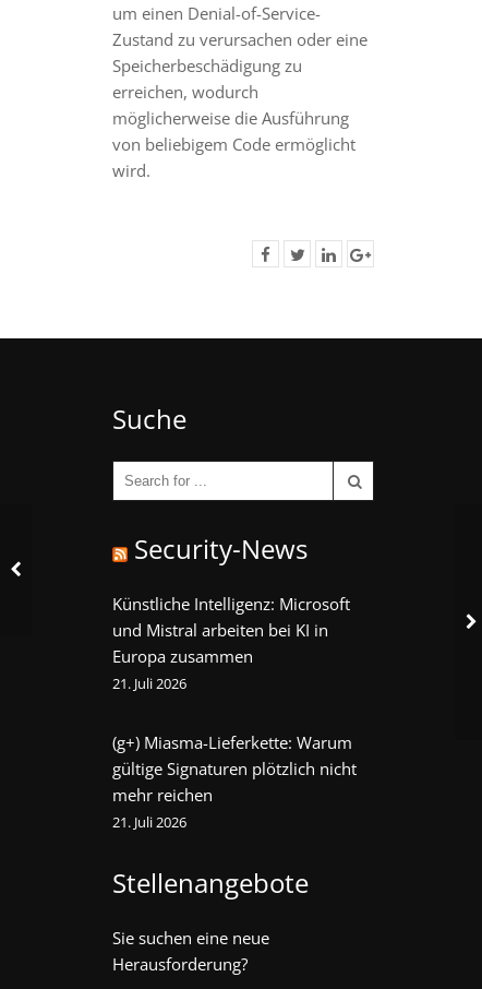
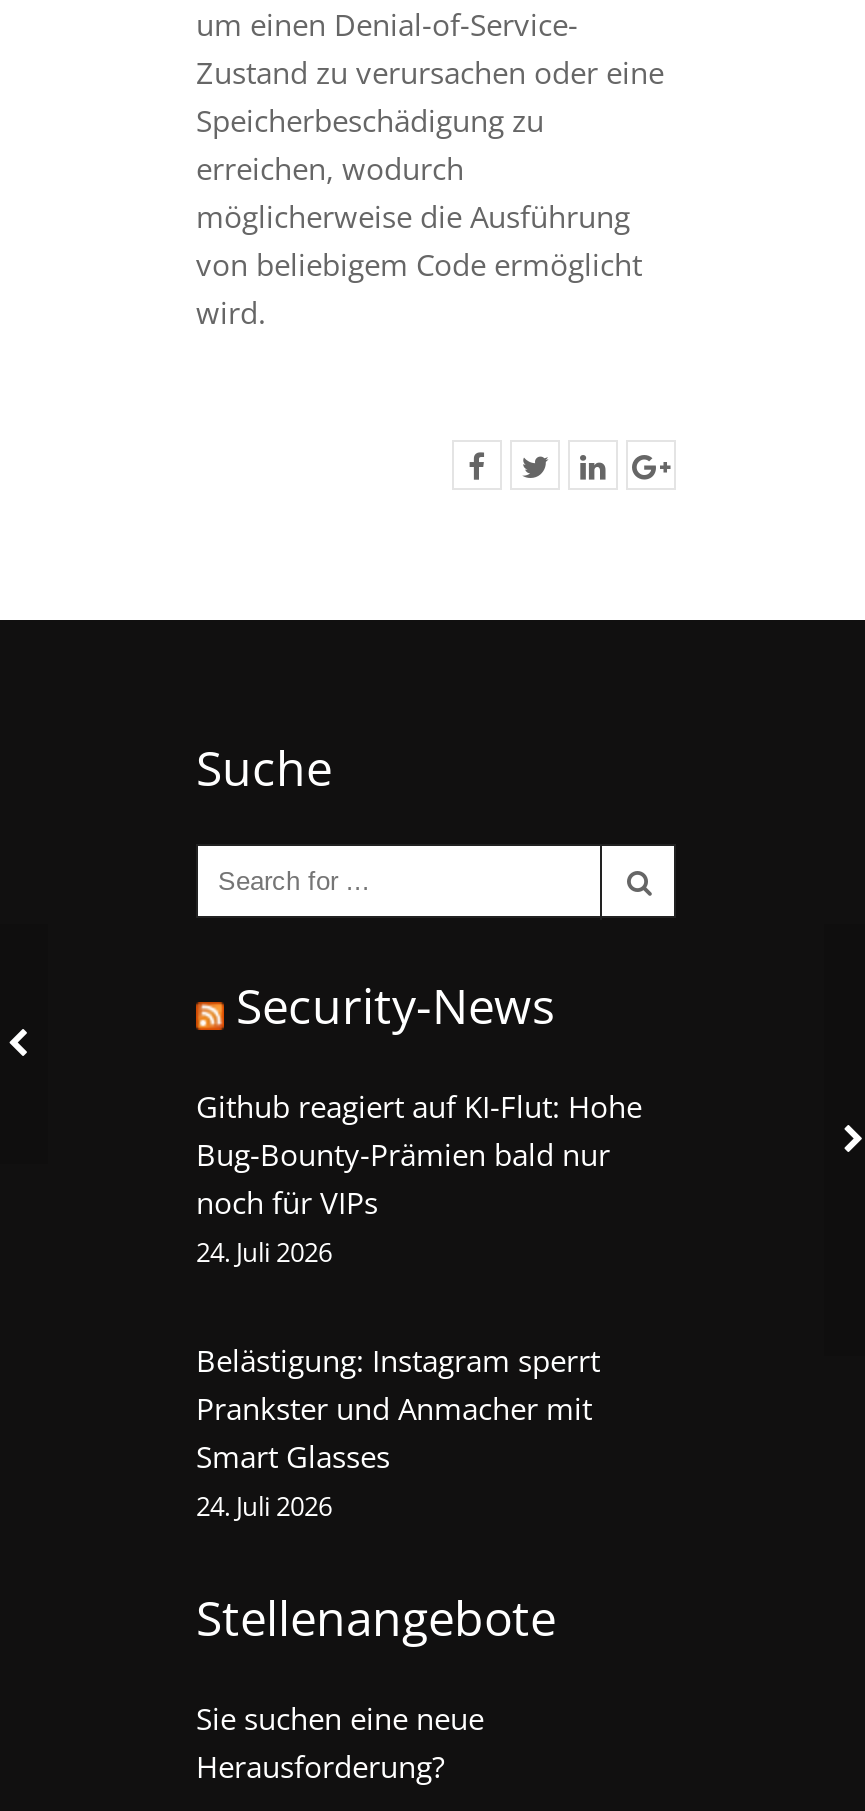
- Künstliche Intelligenz: Microsoft
- und Mistral arbeiten bei KI in
- Europa zusammen
- 21. Juli 2026
+ Github reagiert auf KI-Flut: Hohe
+ Bug-Bounty-Prämien bald nur
+ noch für VIPs
+ 24. Juli 2026

- (g+) Miasma-Lieferkette: Warum
- gültige Signaturen plötzlich nicht
- mehr reichen
- 21. Juli 2026
+ Belästigung: Instagram sperrt
+ Prankster und Anmacher mit
+ Smart Glasses
+ 24. Juli 2026
